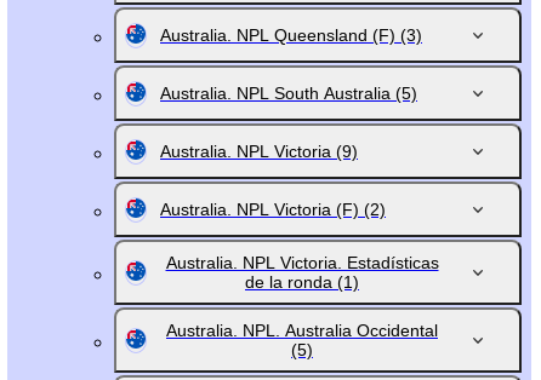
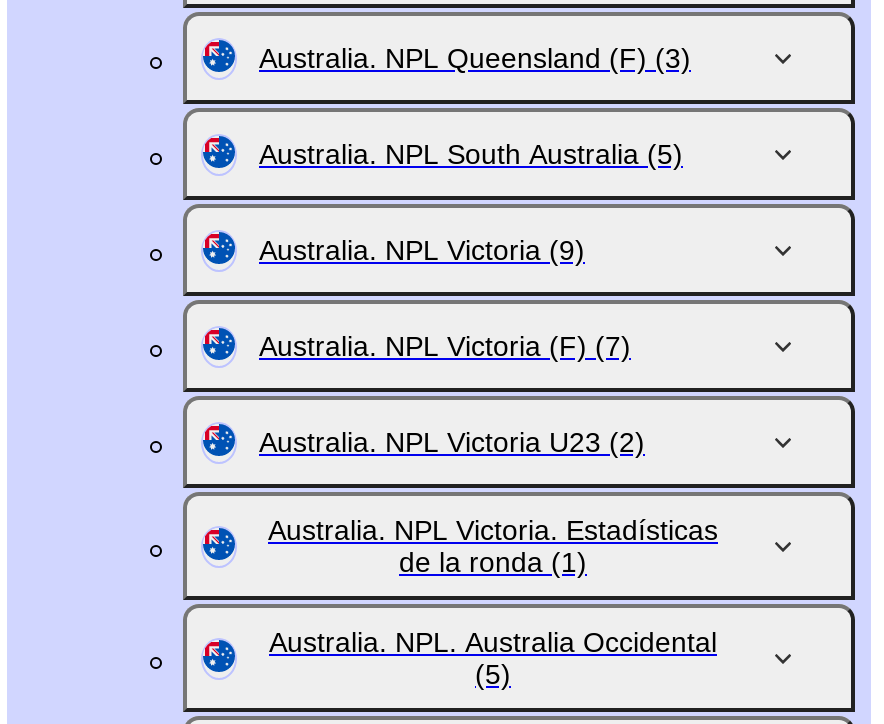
- Australia. NPL Victoria (F) (2)
+ Australia. NPL Victoria (F) (7)
+ Australia. NPL Victoria U23 (2)
